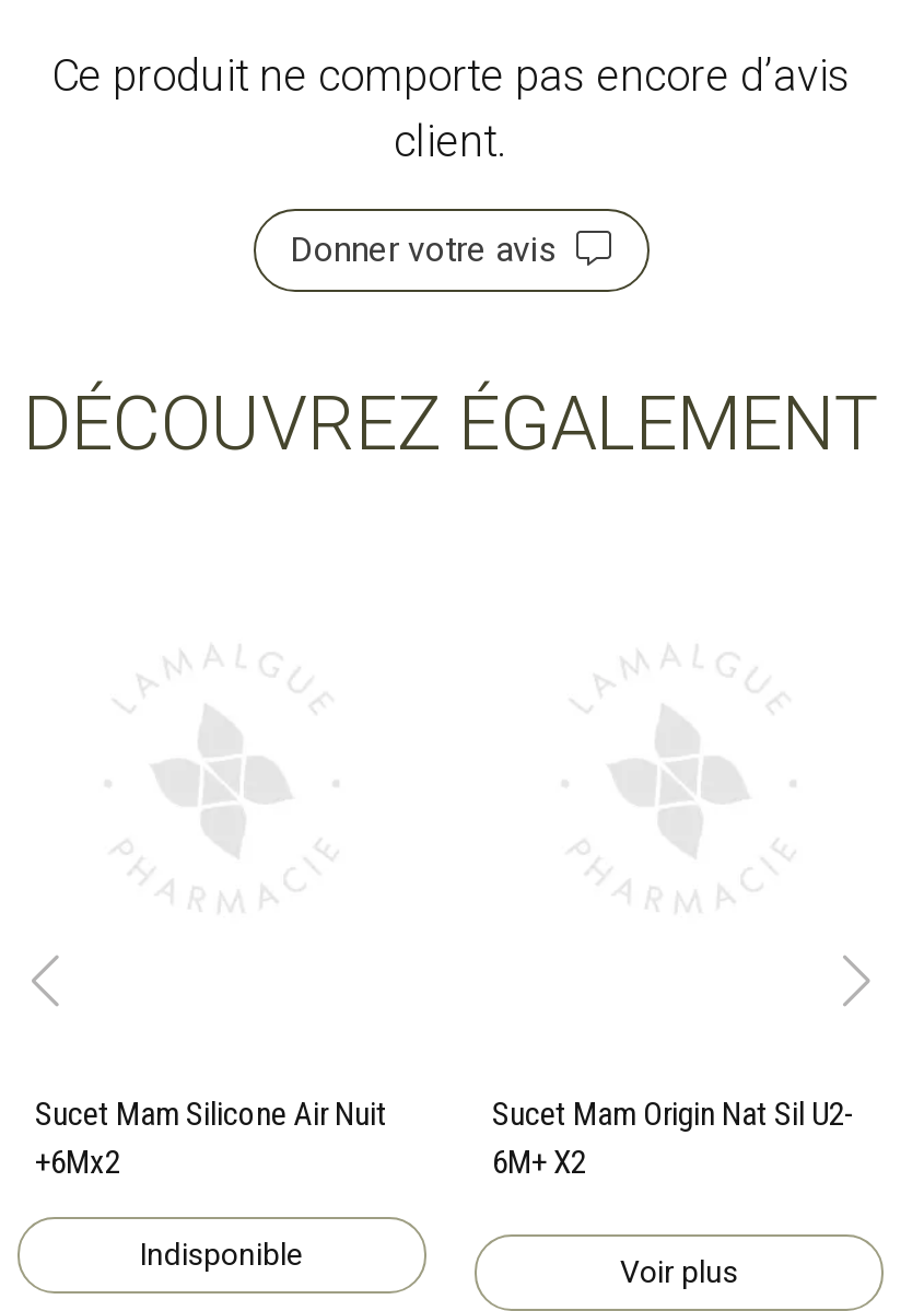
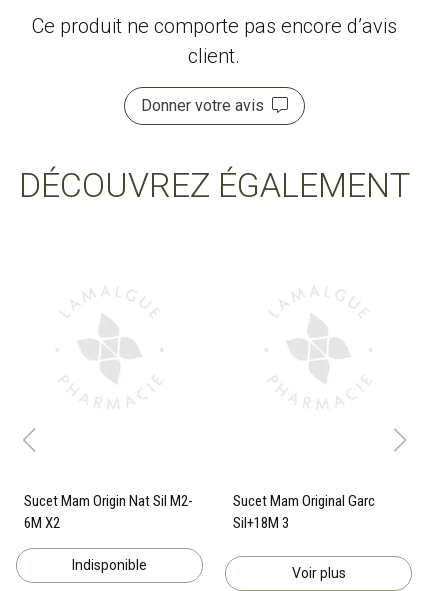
- Sucet Mam Silicone Air Nuit
- +6Mx2
+ Sucet Mam Origin Nat Sil M2-
+ 6M X2

- Sucet Mam Origin Nat Sil U2-
- 6M+ X2
+ Sucet Mam Original Garc
+ Sil+18M 3
